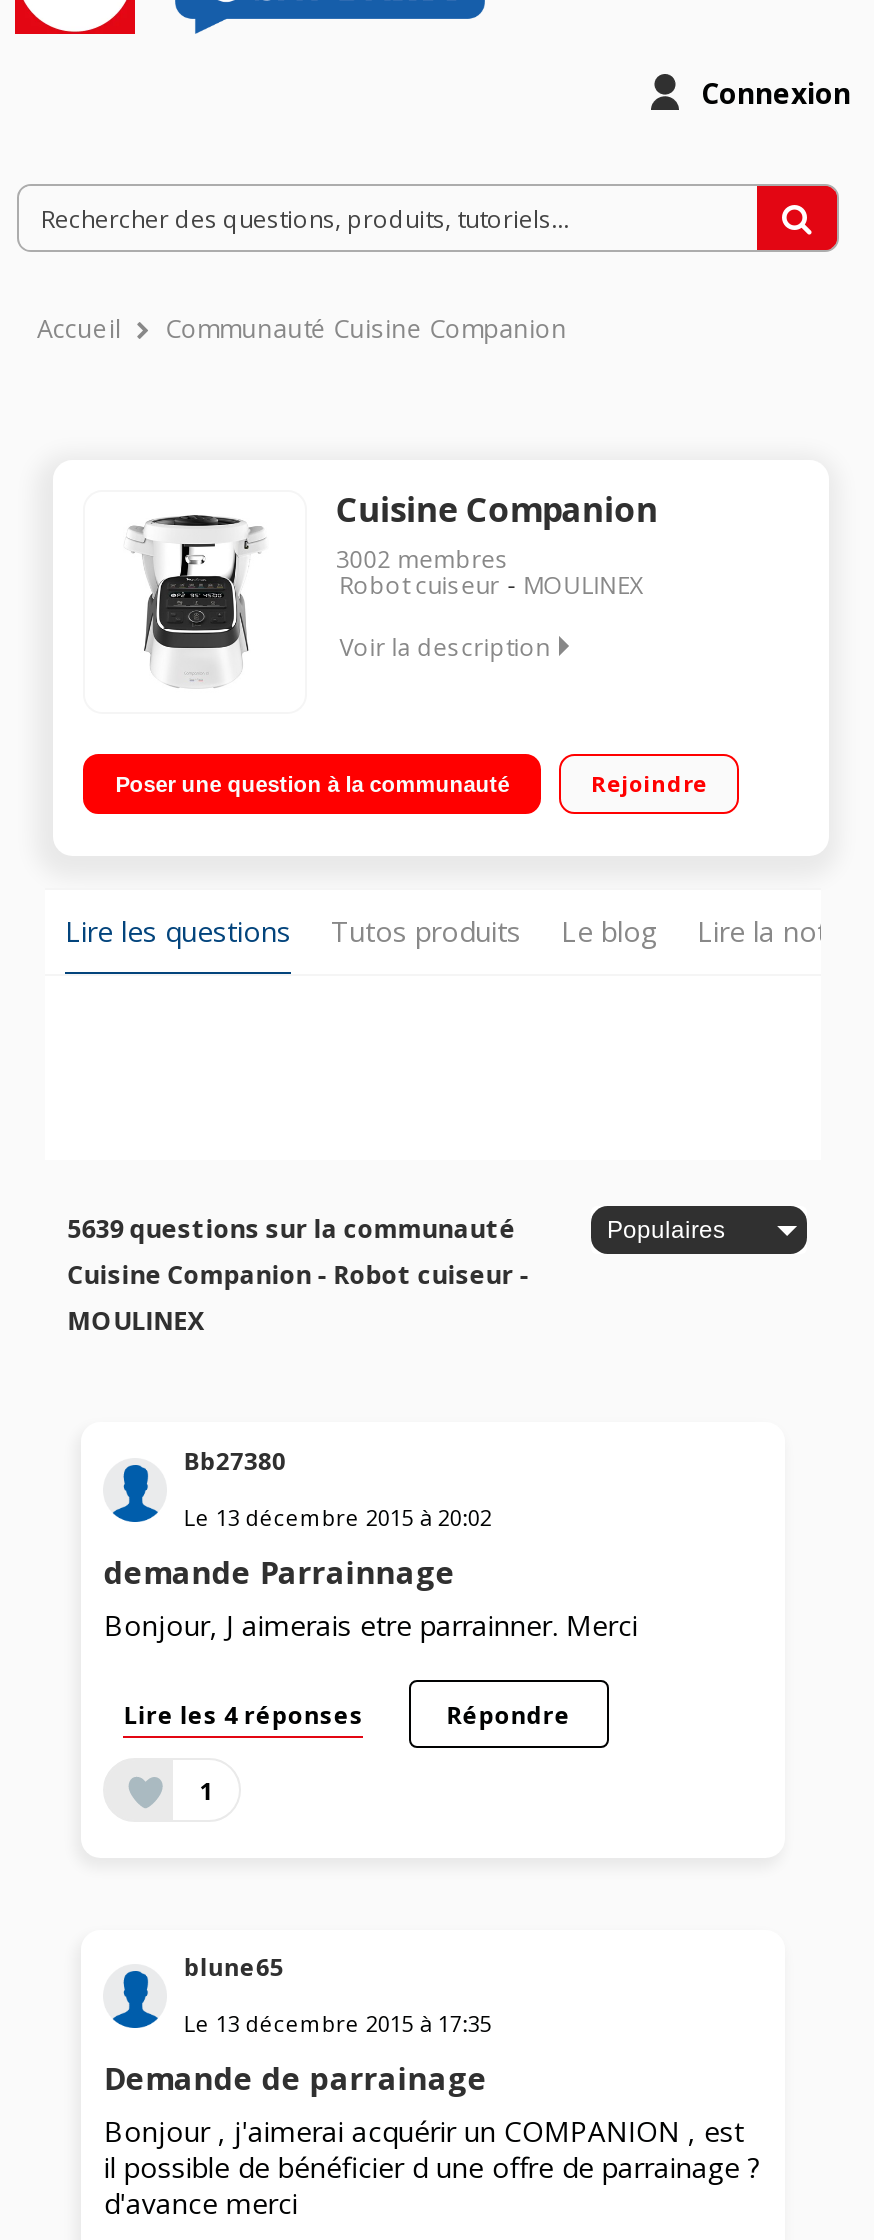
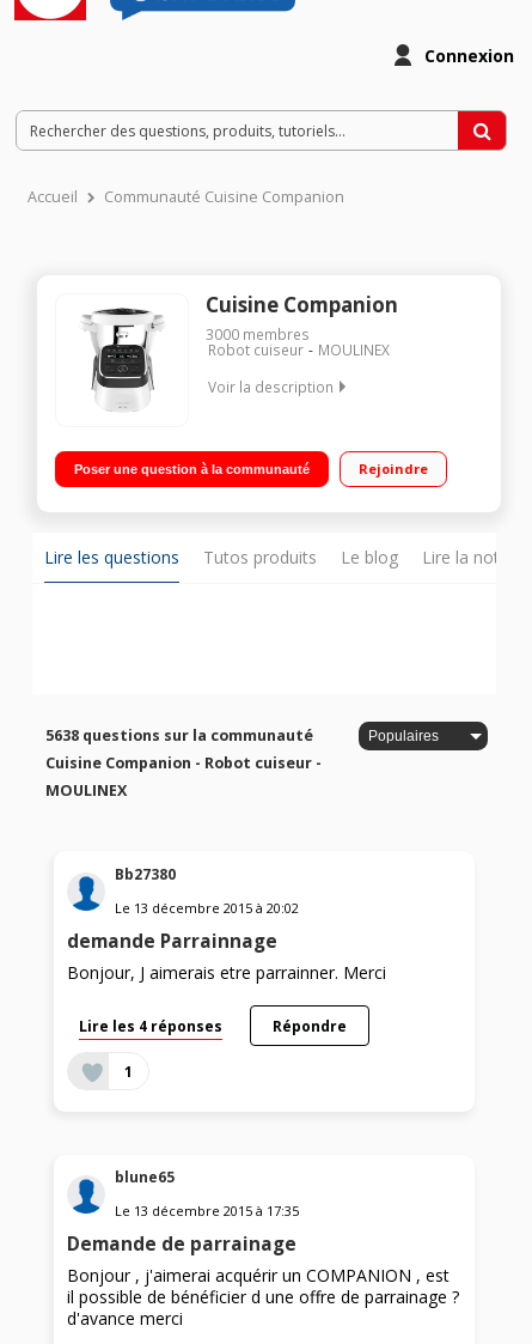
- 3002 membres
+ 3000 membres

- 5639 questions sur la communauté
+ 5638 questions sur la communauté
